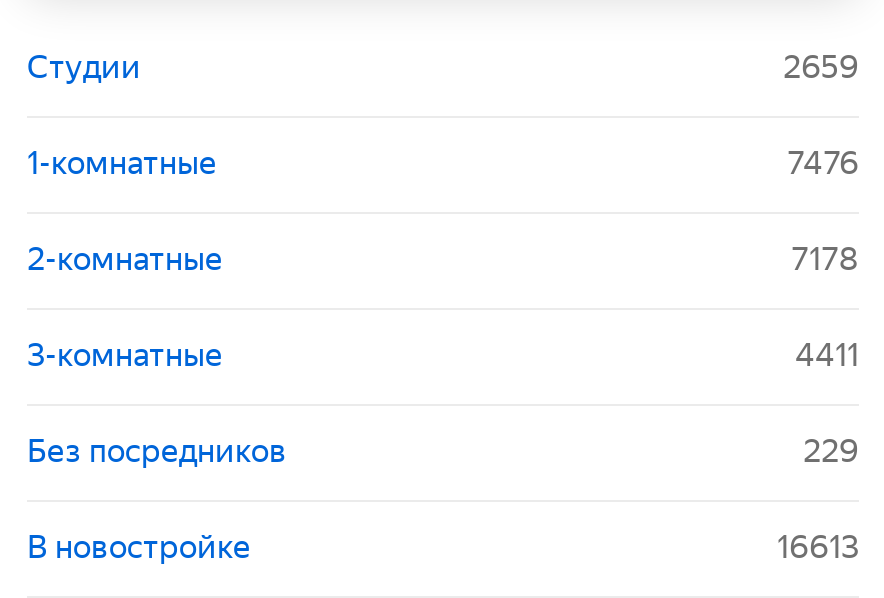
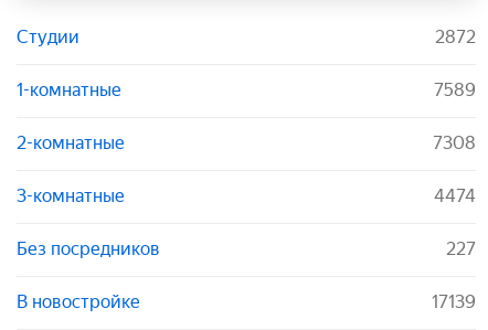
- 2659
+ 2872

- 7476
+ 7589

- 7178
+ 7308

- 4411
+ 4474

- 229
+ 227

- 16613
+ 17139
